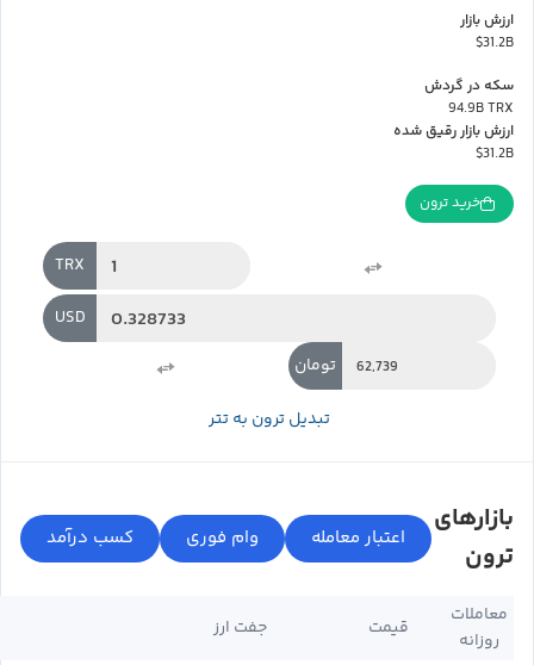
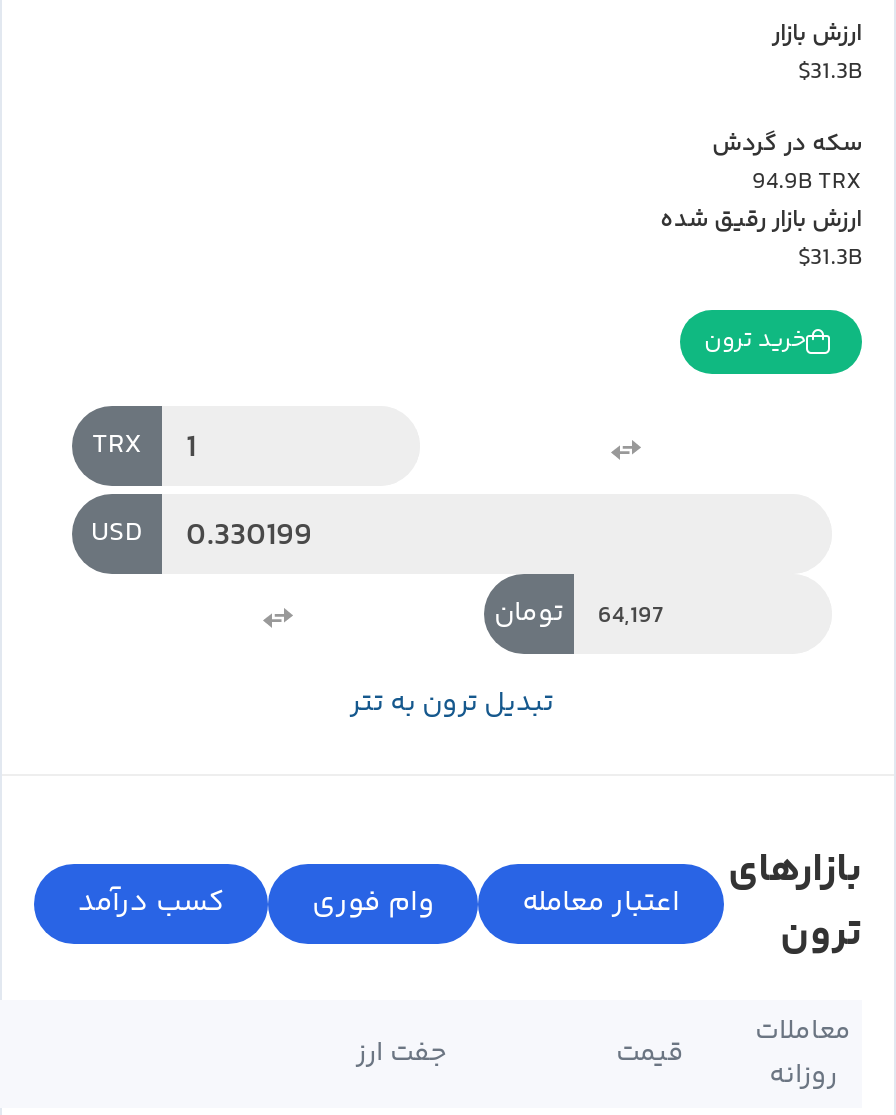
- $31.2B
+ $31.3B

- $31.2B
+ $31.3B
